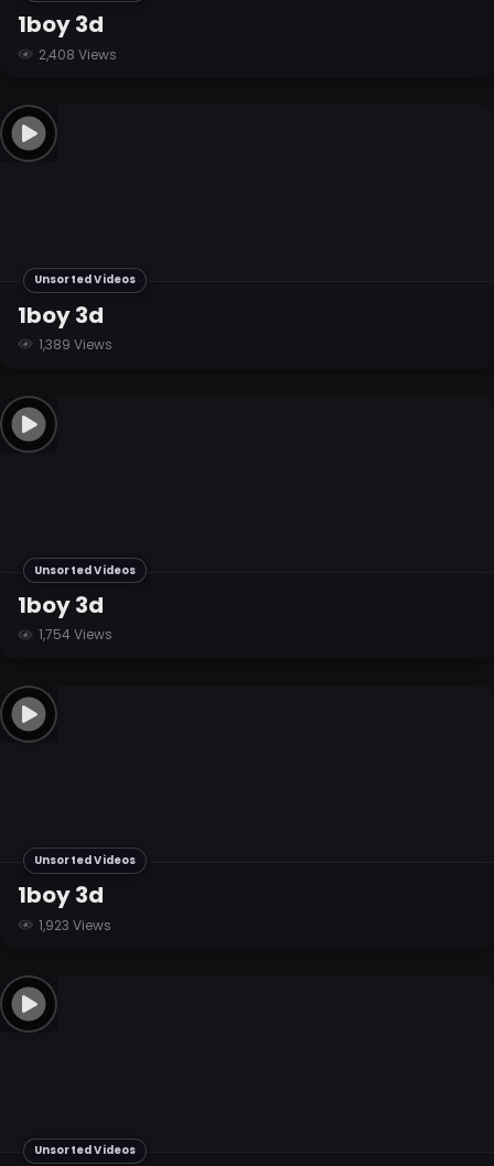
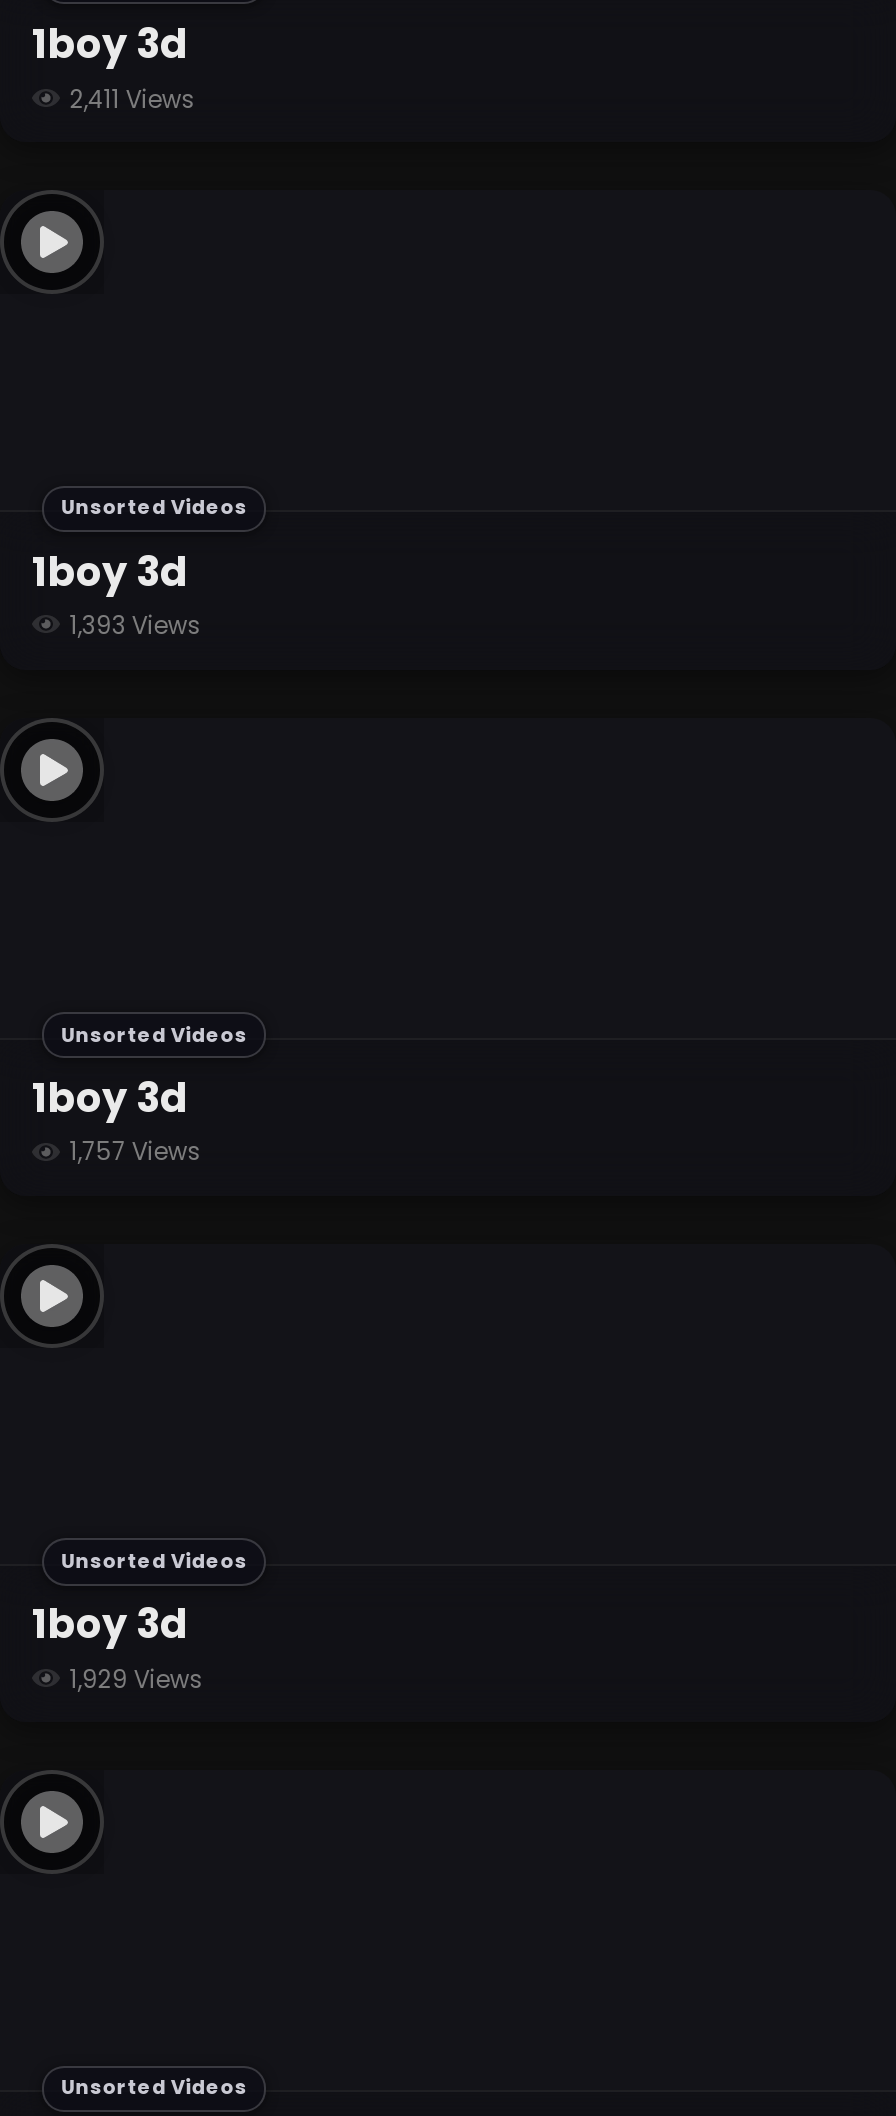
- 2,408 Views
+ 2,411 Views

- 1,389 Views
+ 1,393 Views

- 1,754 Views
+ 1,757 Views

- 1,923 Views
+ 1,929 Views
